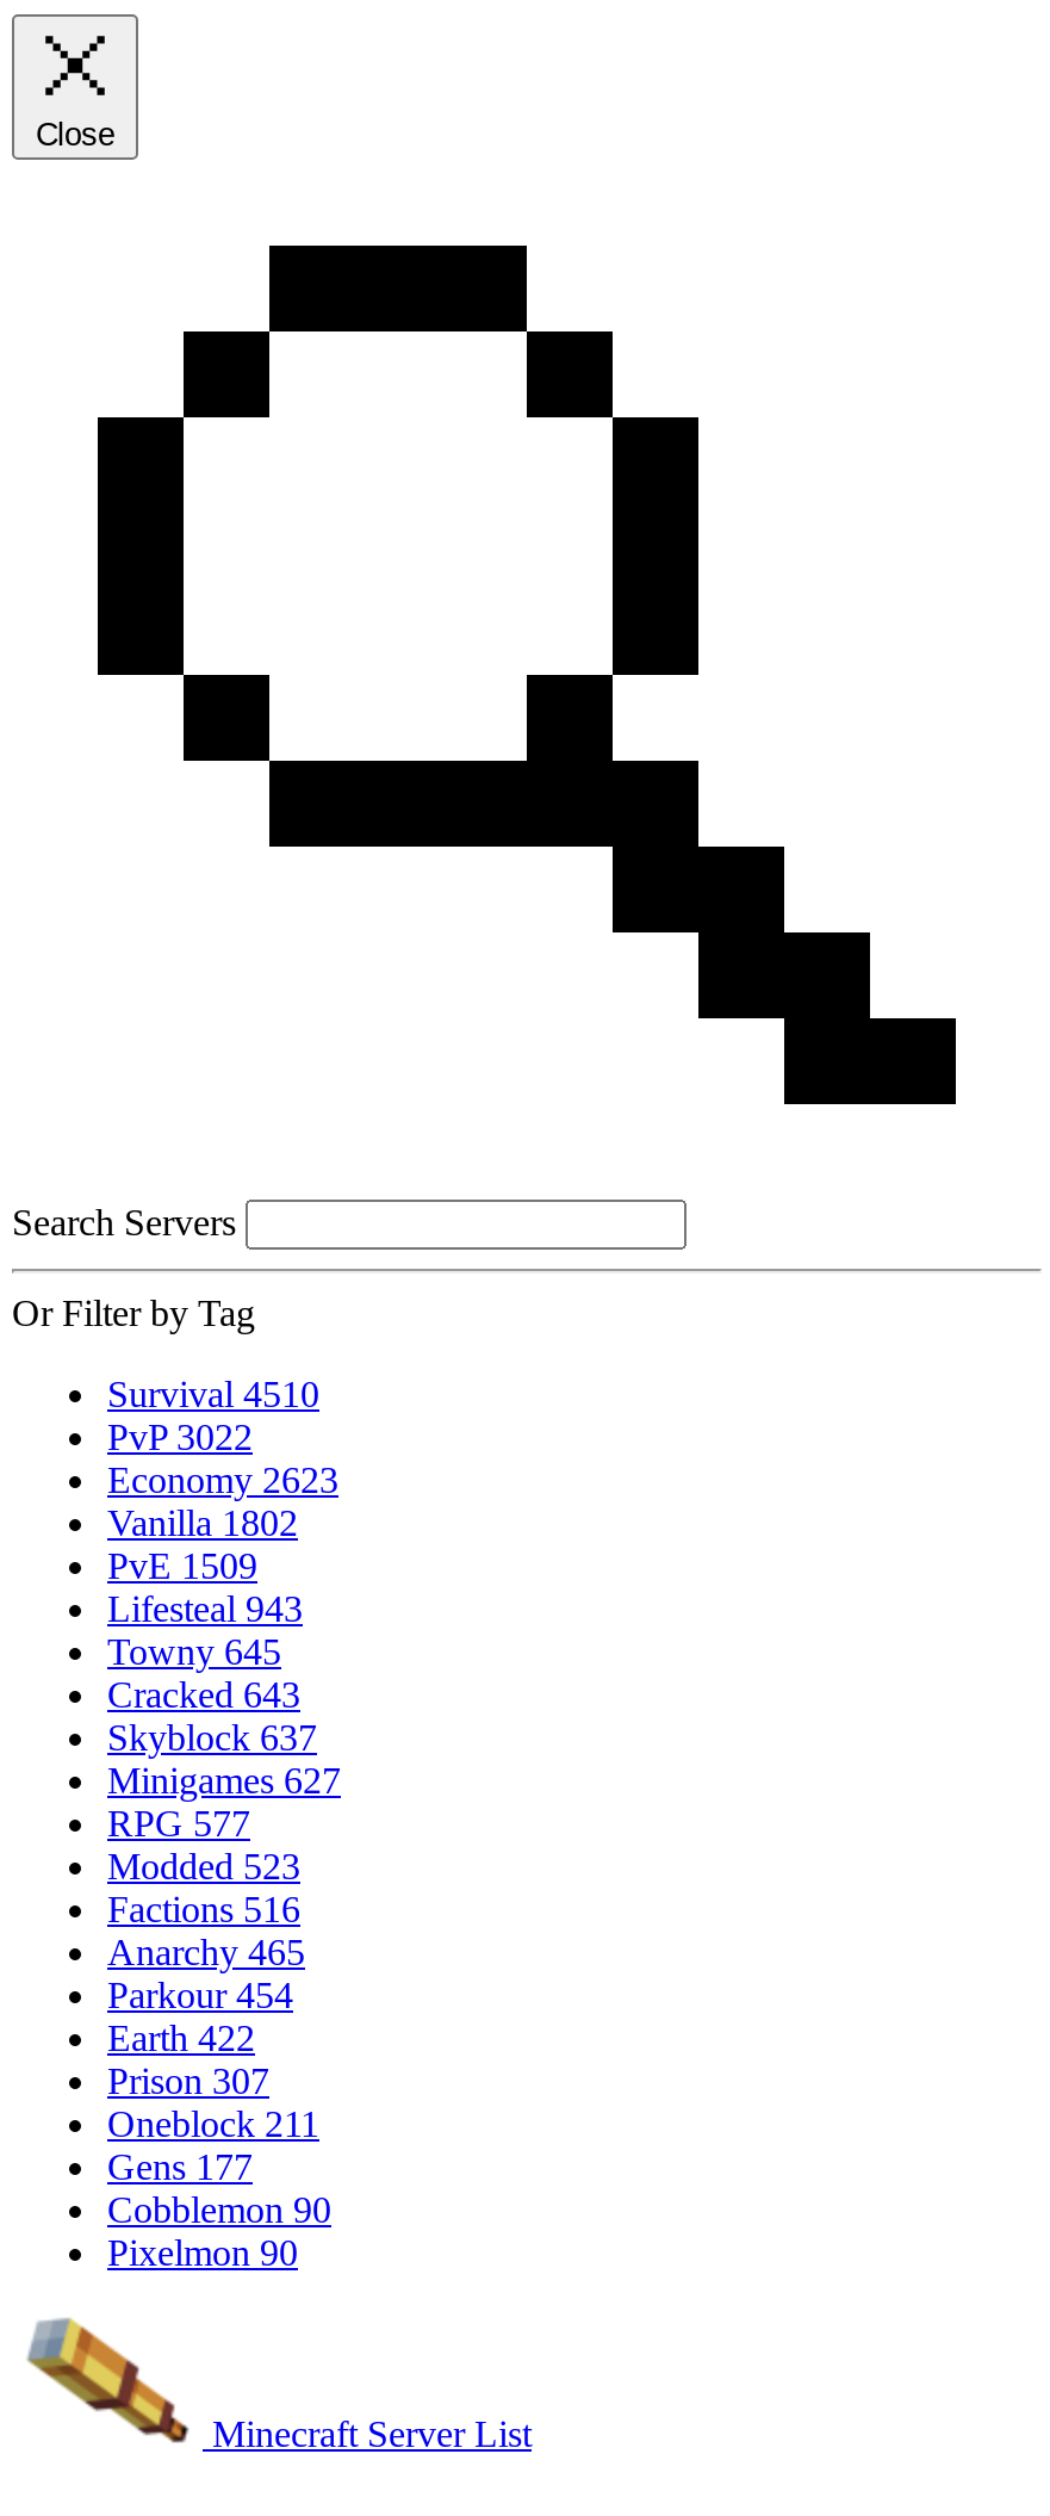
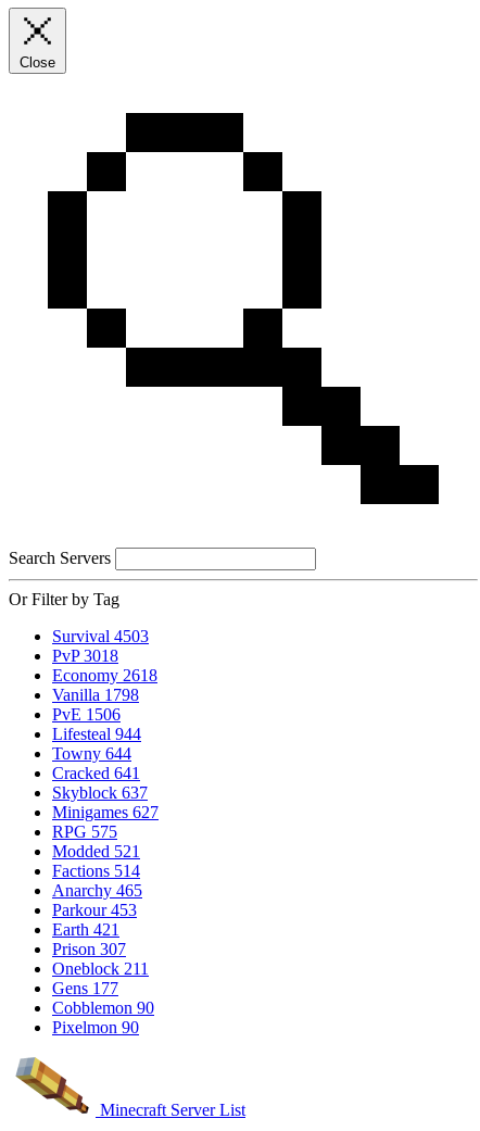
- Survival 4510
+ Survival 4503

- PvP 3022
+ PvP 3018

- Economy 2623
+ Economy 2618

- Vanilla 1802
+ Vanilla 1798

- PvE 1509
+ PvE 1506

- Lifesteal 943
+ Lifesteal 944

- Towny 645
+ Towny 644

- Cracked 643
+ Cracked 641

- RPG 577
+ RPG 575

- Modded 523
+ Modded 521

- Factions 516
+ Factions 514

- Parkour 454
+ Parkour 453

- Earth 422
+ Earth 421
